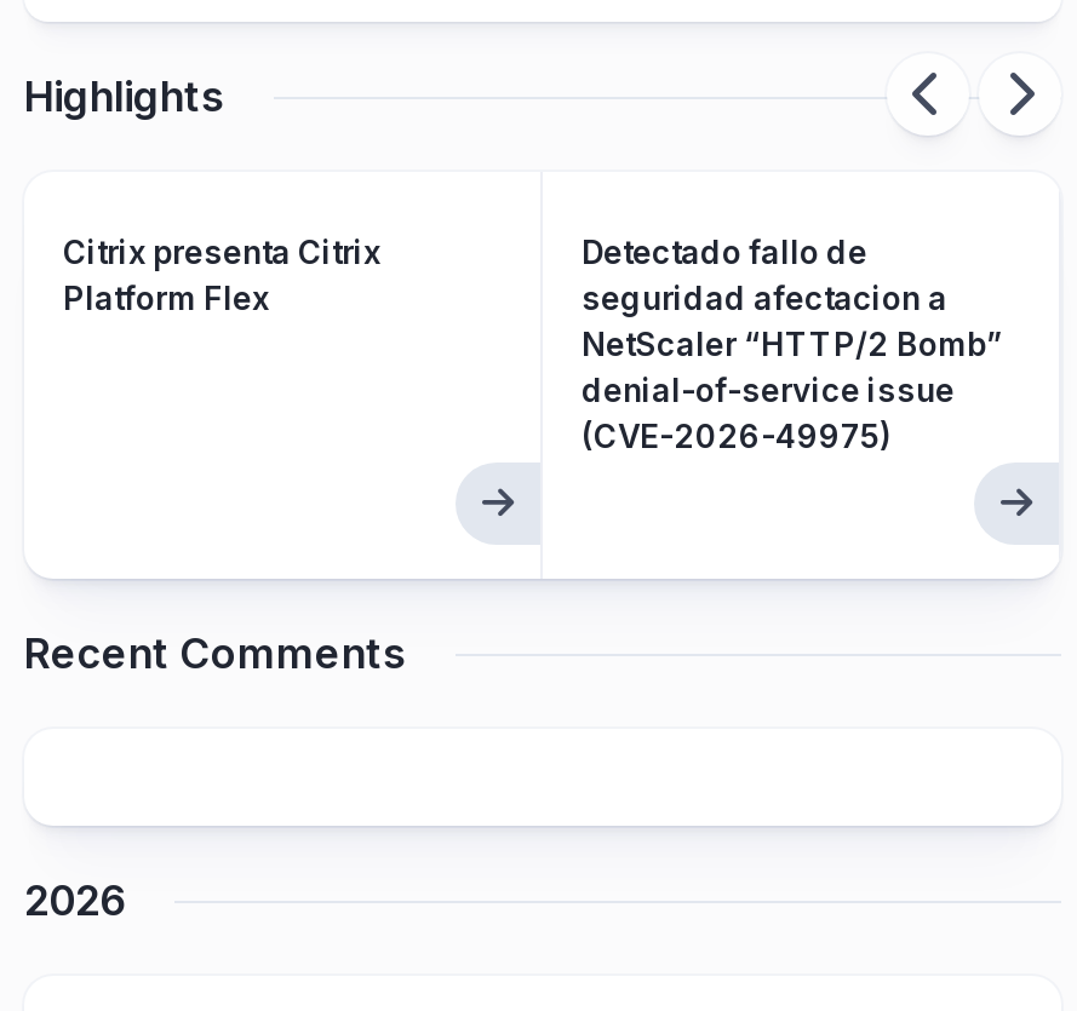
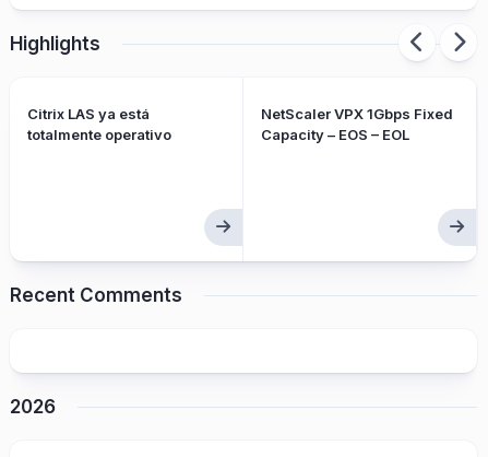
- Citrix presenta Citrix
- Platform Flex
+ Citrix LAS ya está
+ totalmente operativo

- Detectado fallo de
- seguridad afectacion a
- NetScaler “HTTP/2 Bomb”
- denial-of-service issue
- (CVE-2026-49975)
+ NetScaler VPX 1Gbps Fixed
+ Capacity – EOS – EOL
